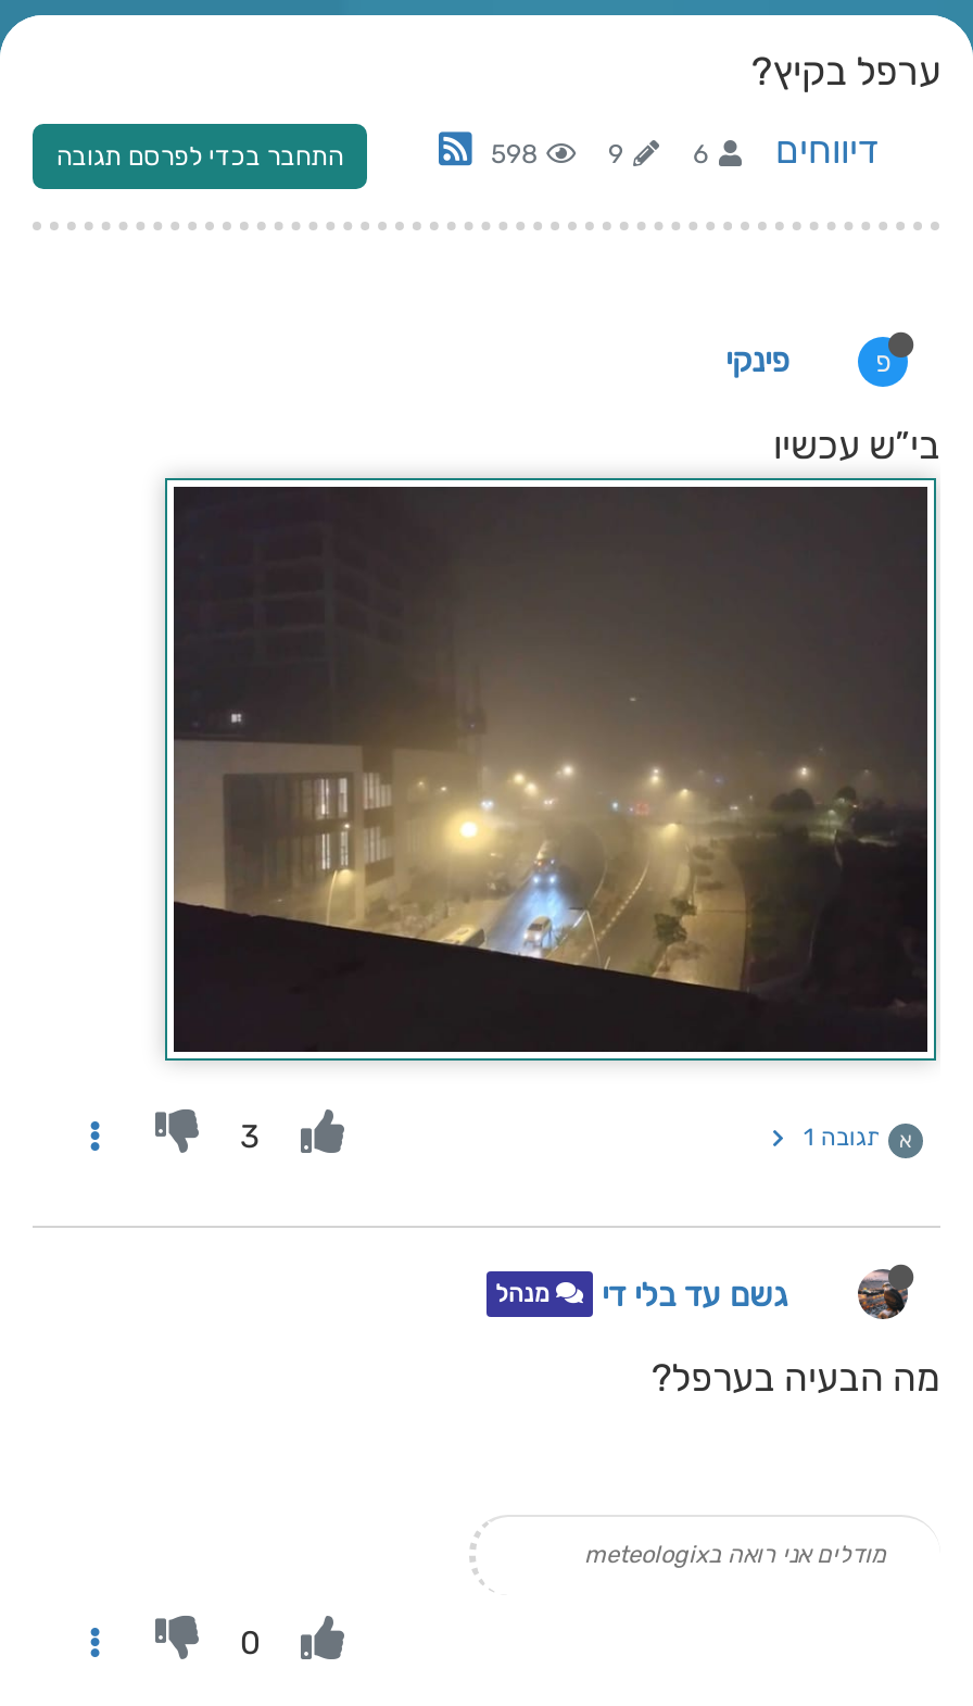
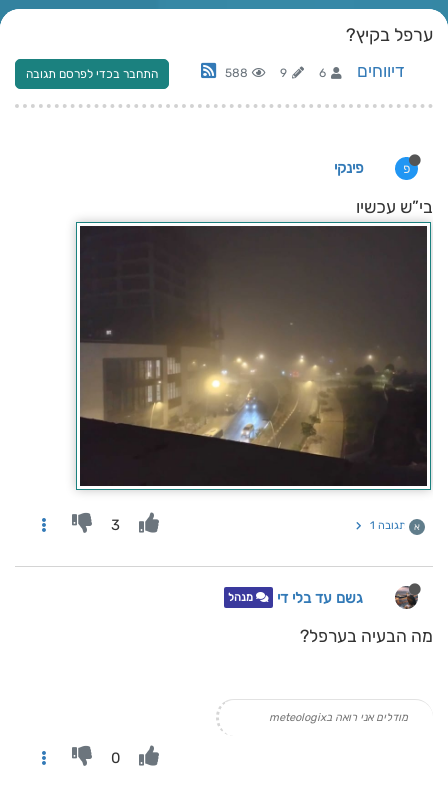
- 598
+ 588
